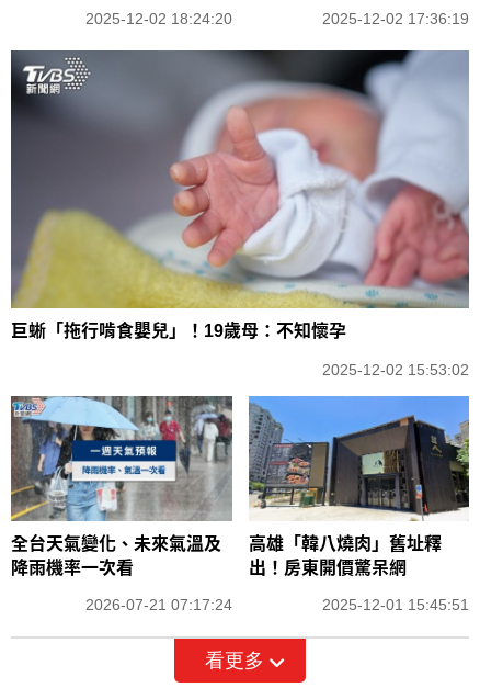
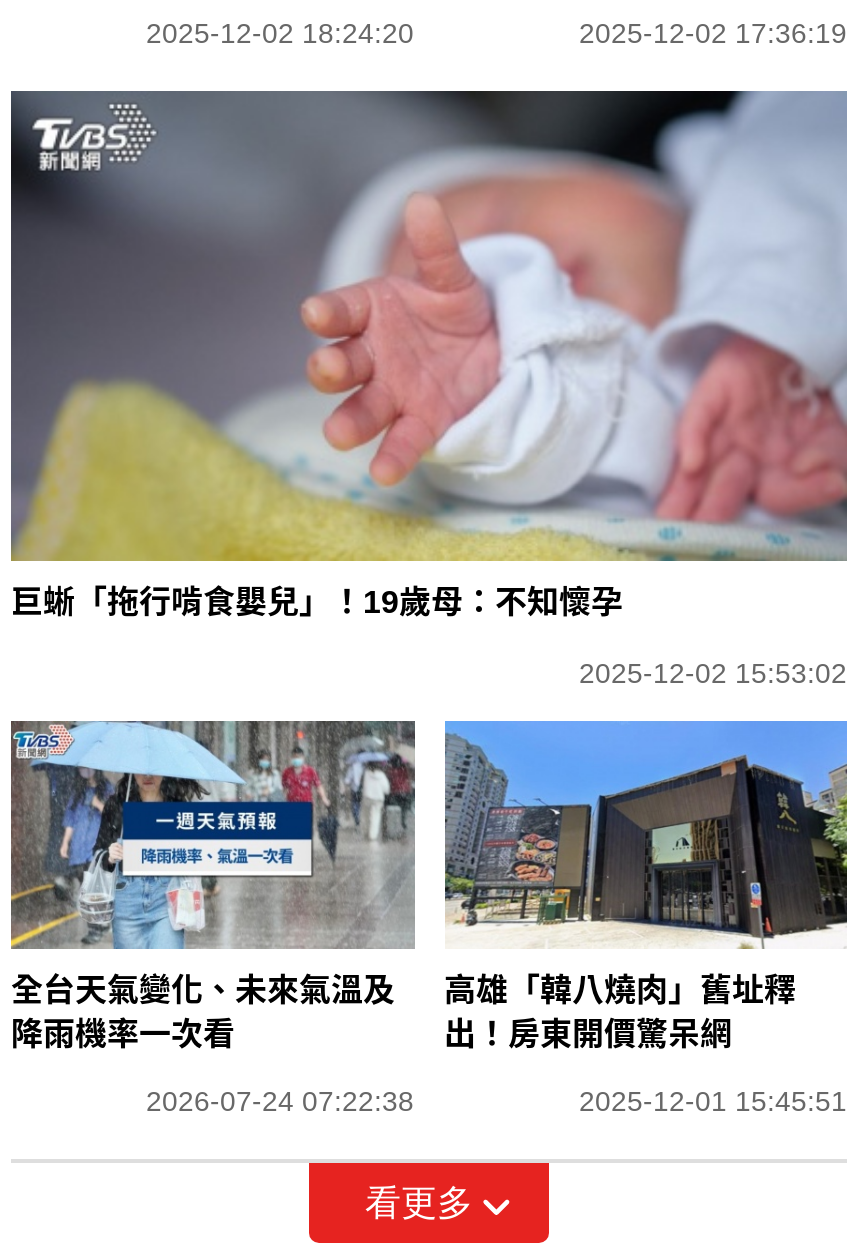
- 2026-07-21 07:17:24
+ 2026-07-24 07:22:38
